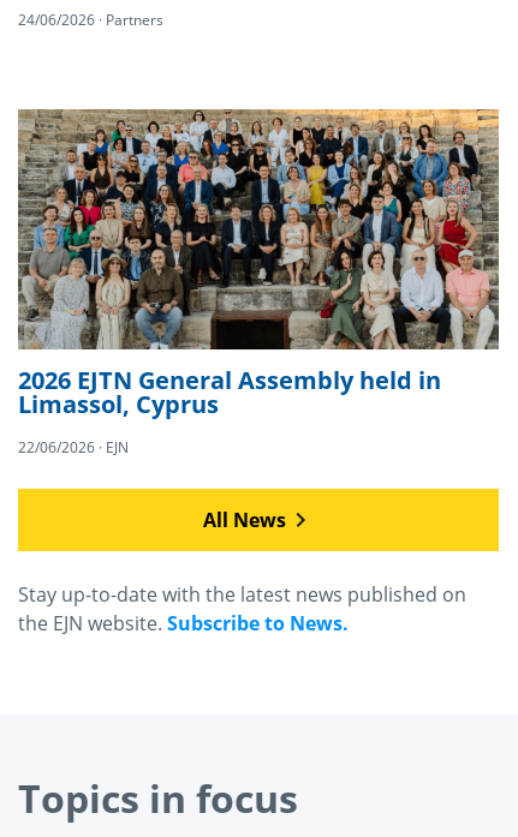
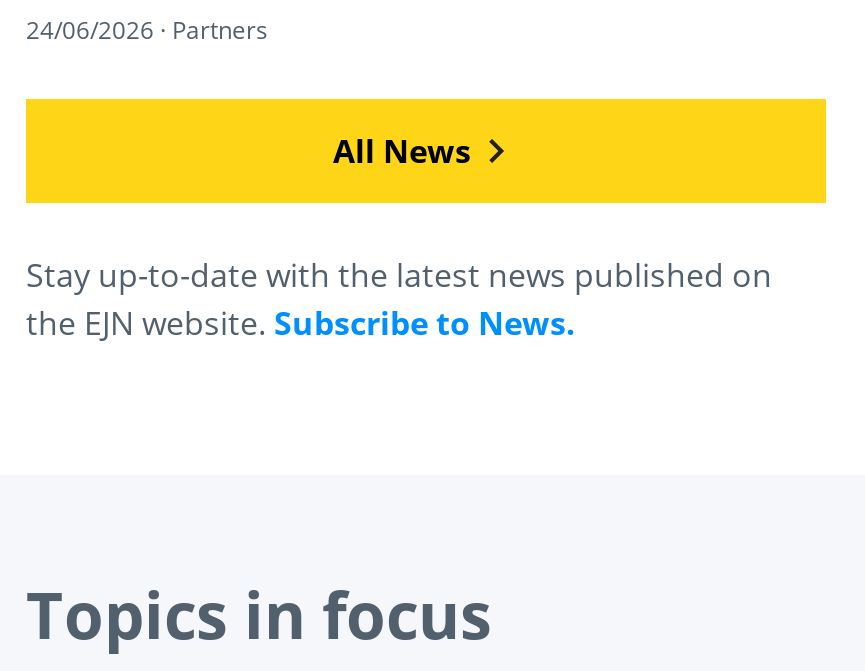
- [image]
- 2026 EJTN General Assembly held in
- Limassol, Cyprus
- 22/06/2026 · EJN
